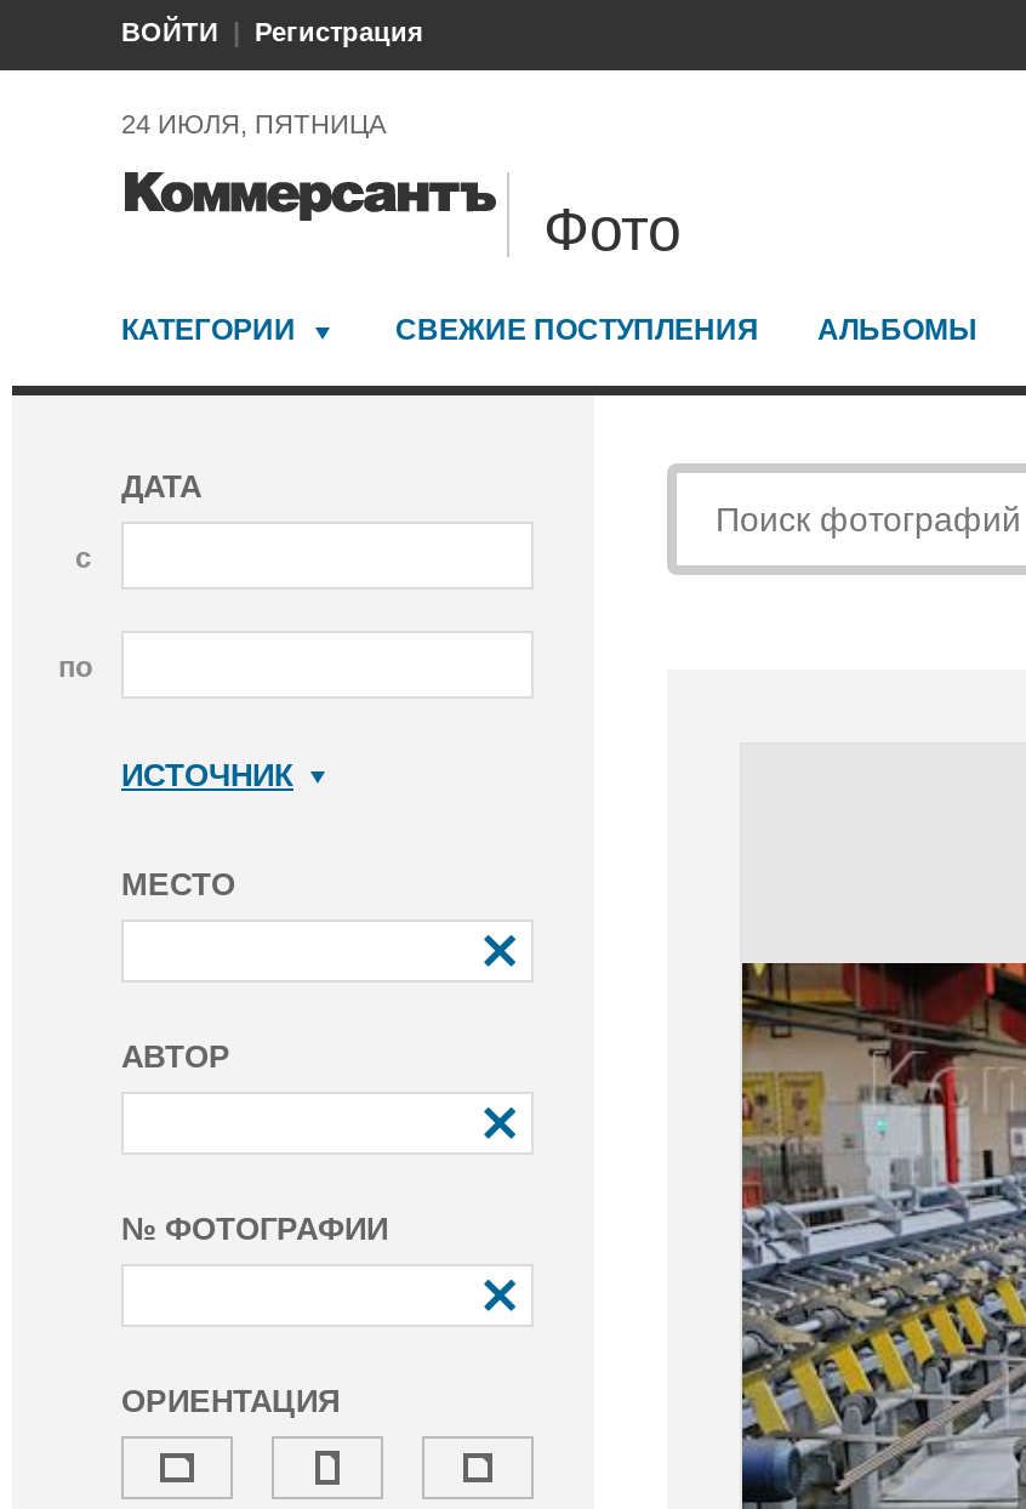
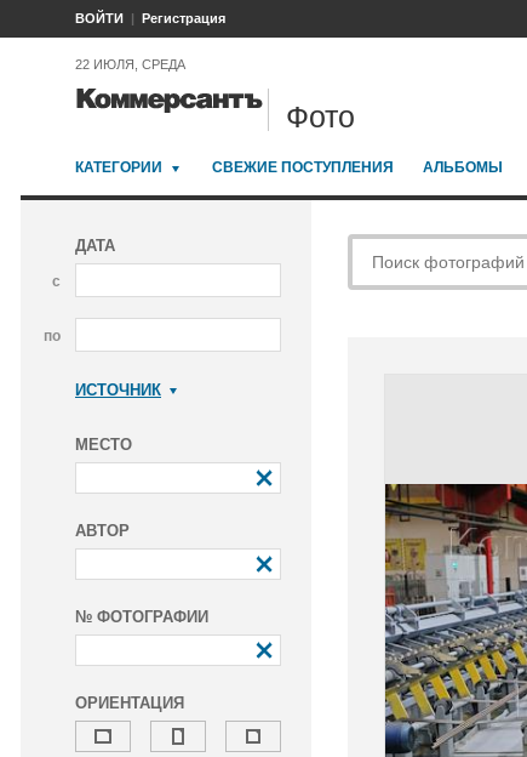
- 24 ИЮЛЯ, ПЯТНИЦА
+ 22 ИЮЛЯ, СРЕДА
